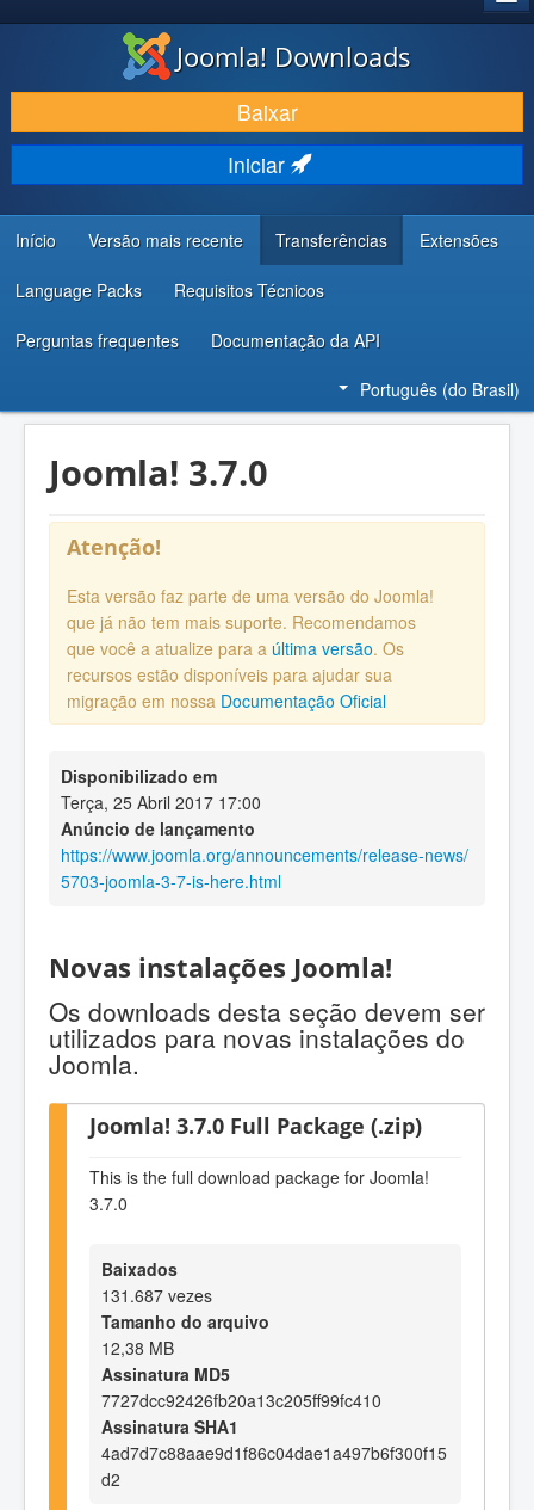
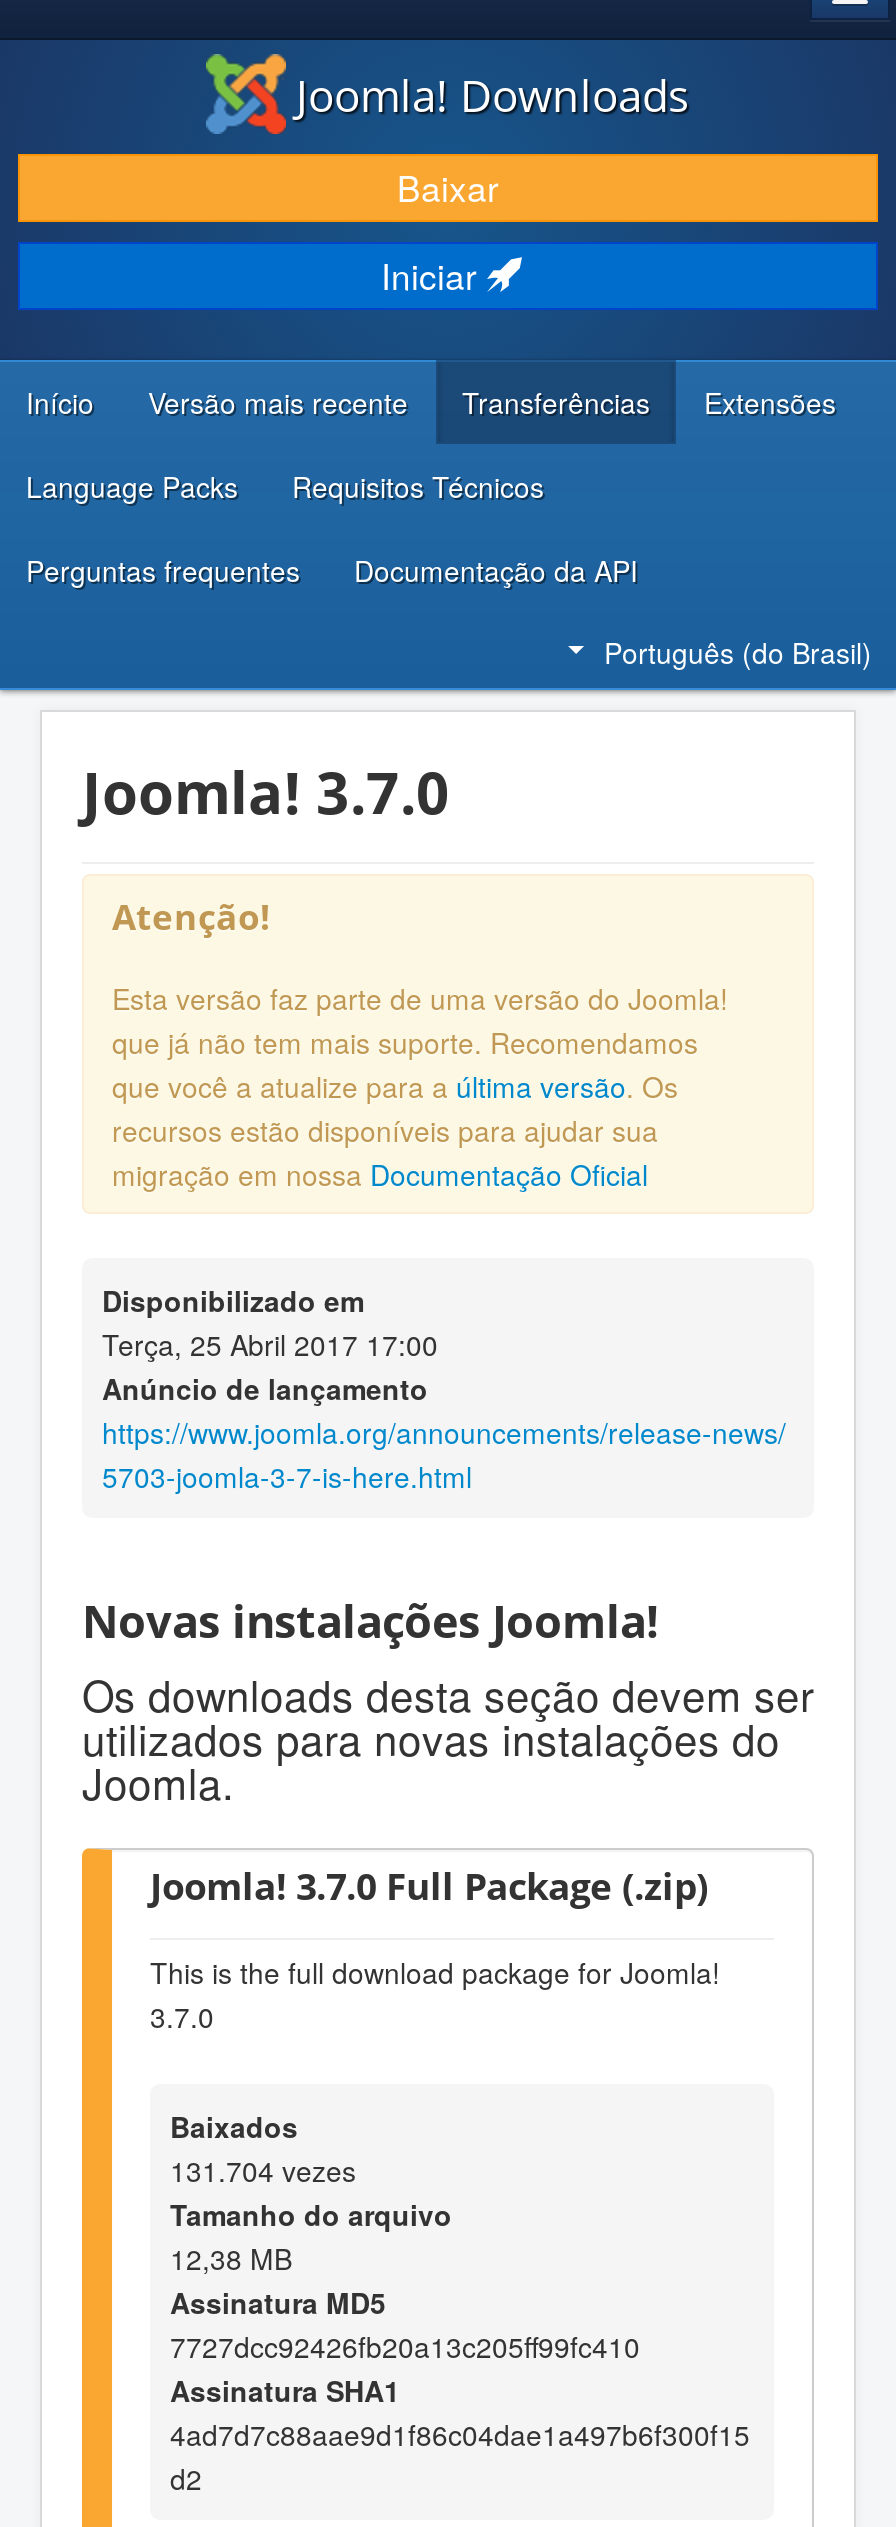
- 131.687 vezes
+ 131.704 vezes
